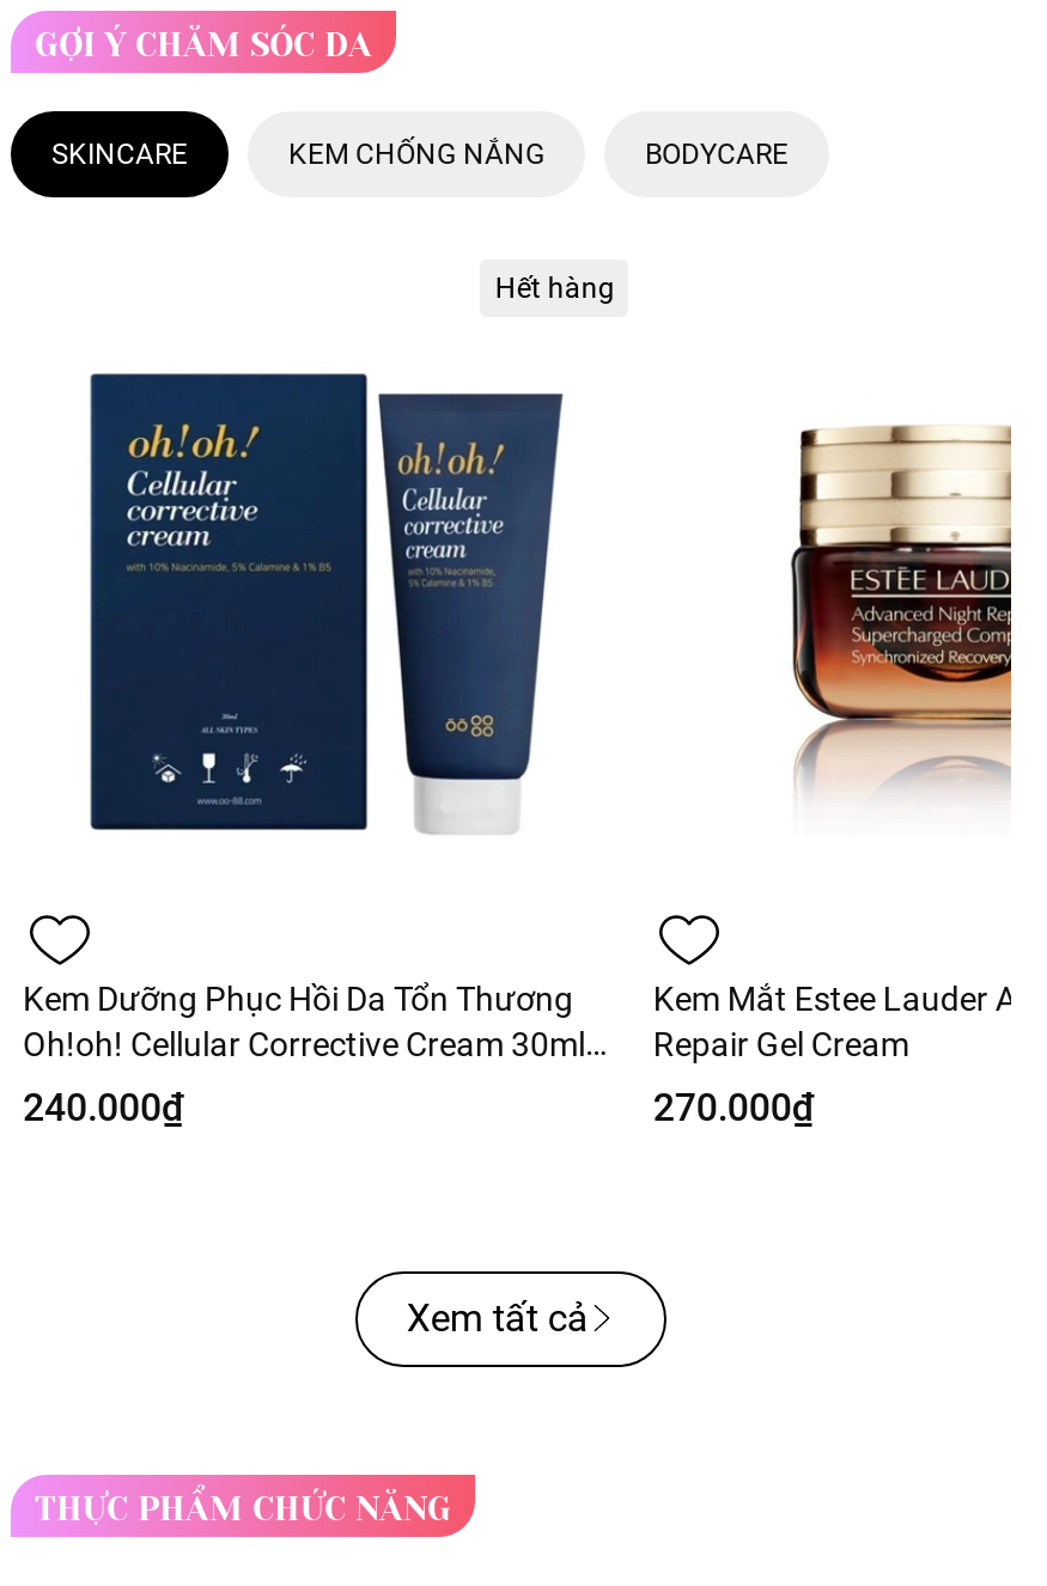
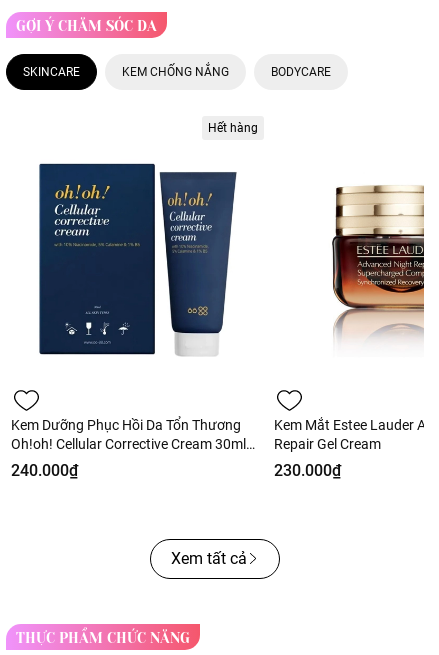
- 270.000₫
+ 230.000₫
